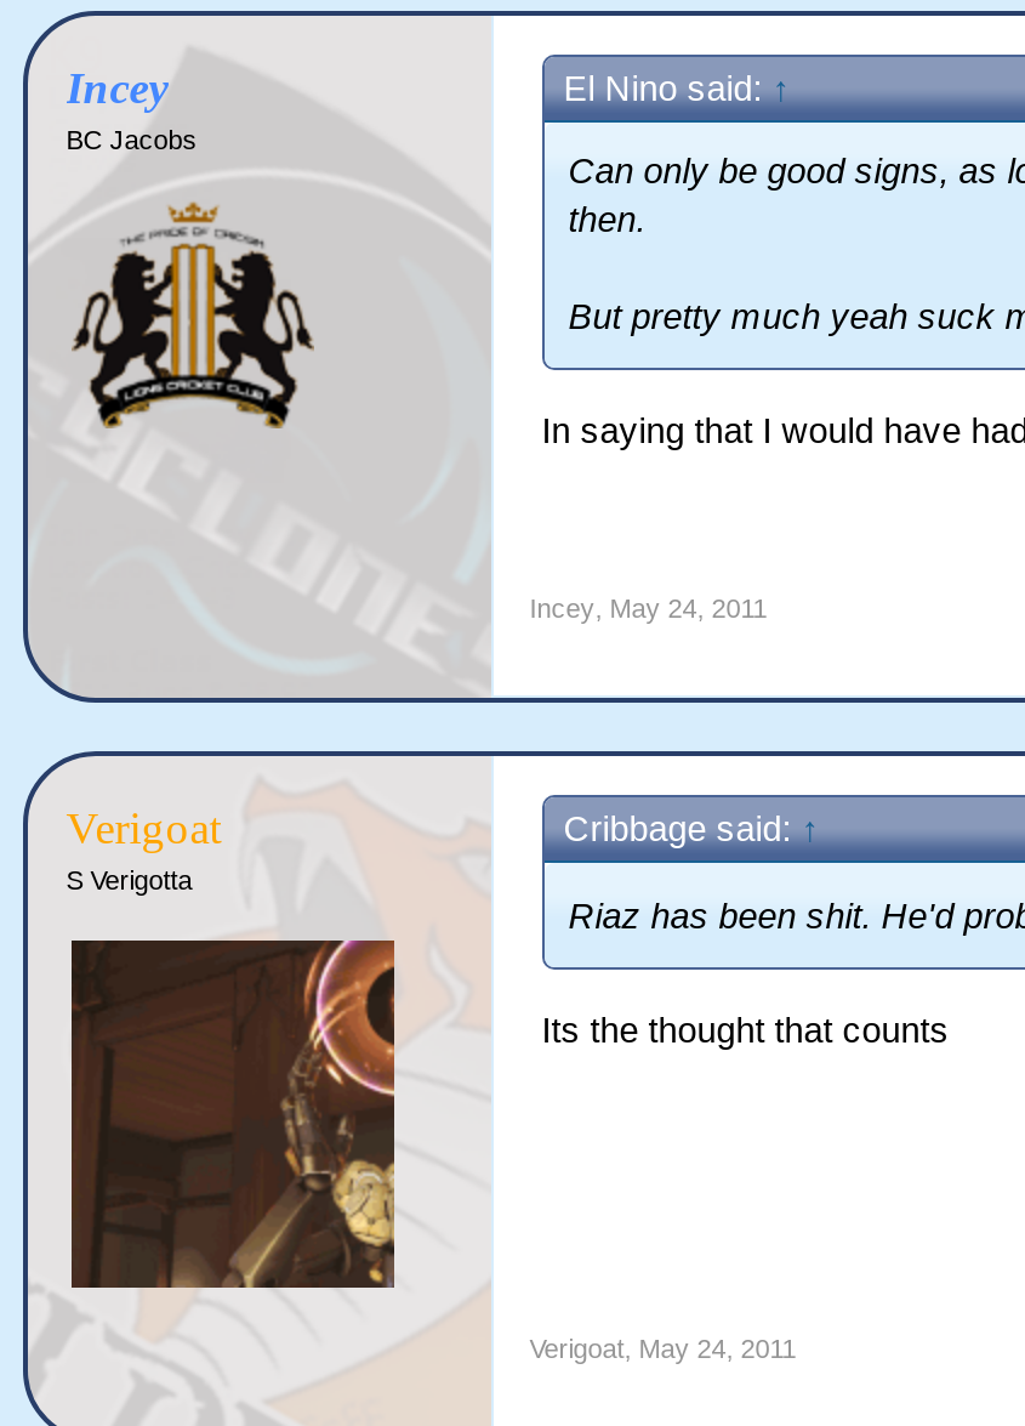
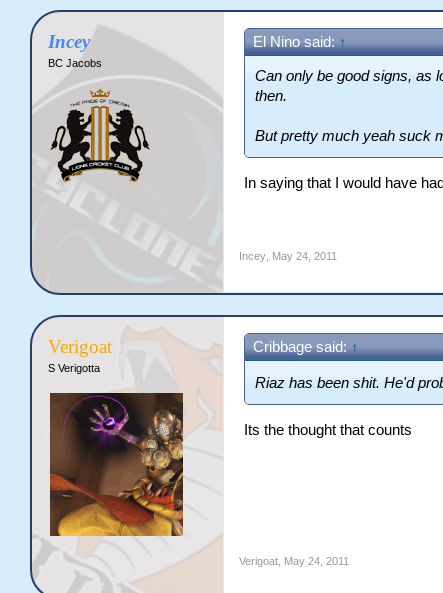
- [image]
+ [image]
